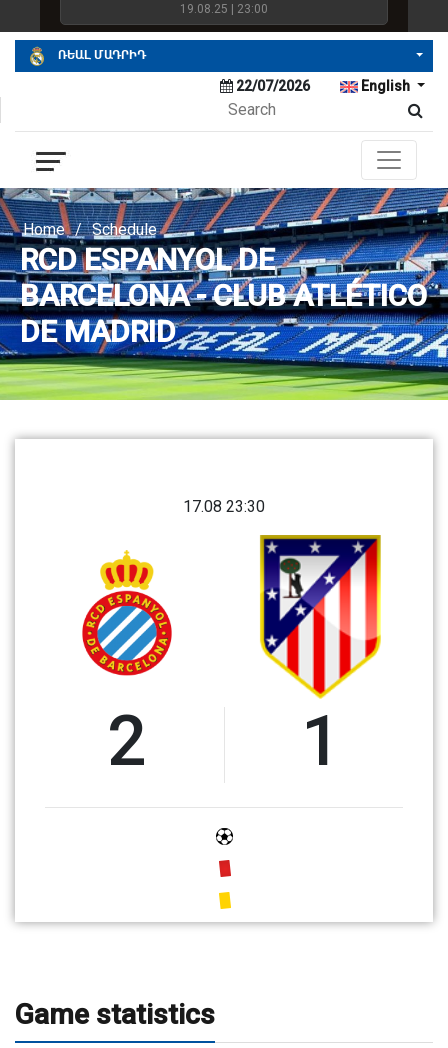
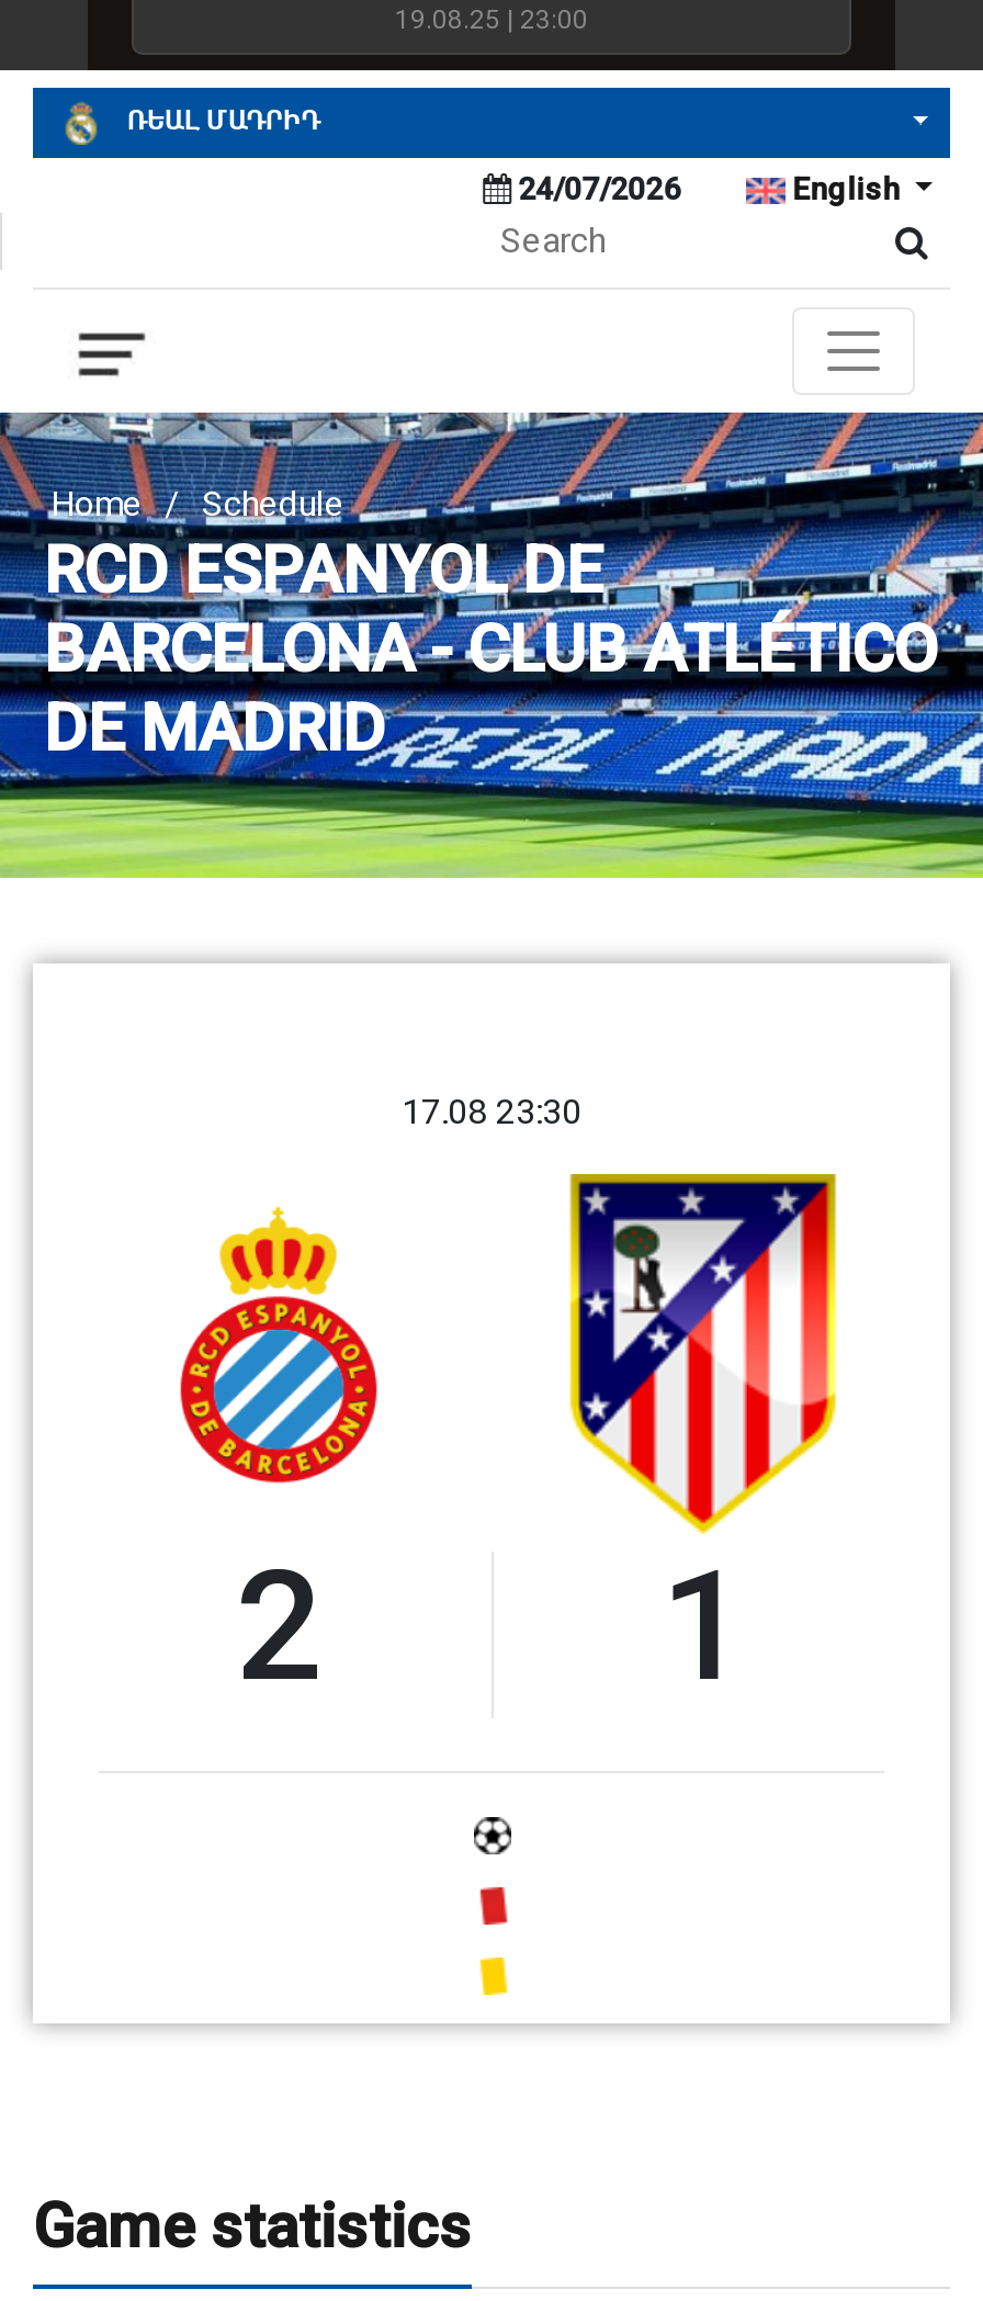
- 22/07/2026
+ 24/07/2026
